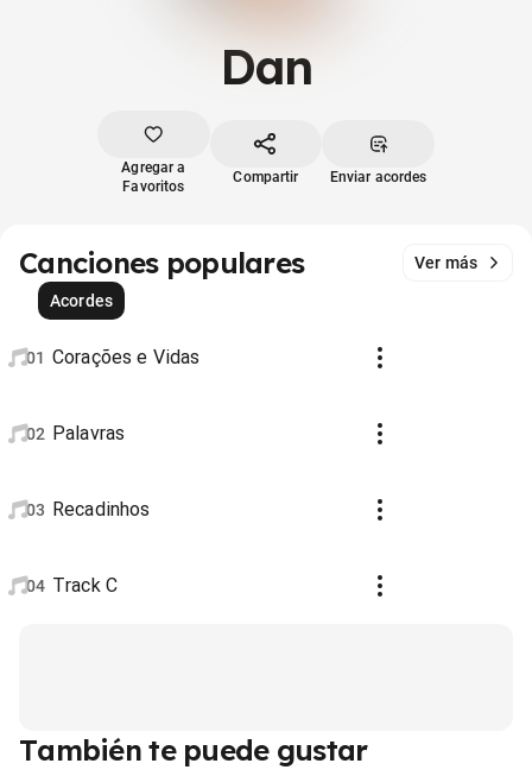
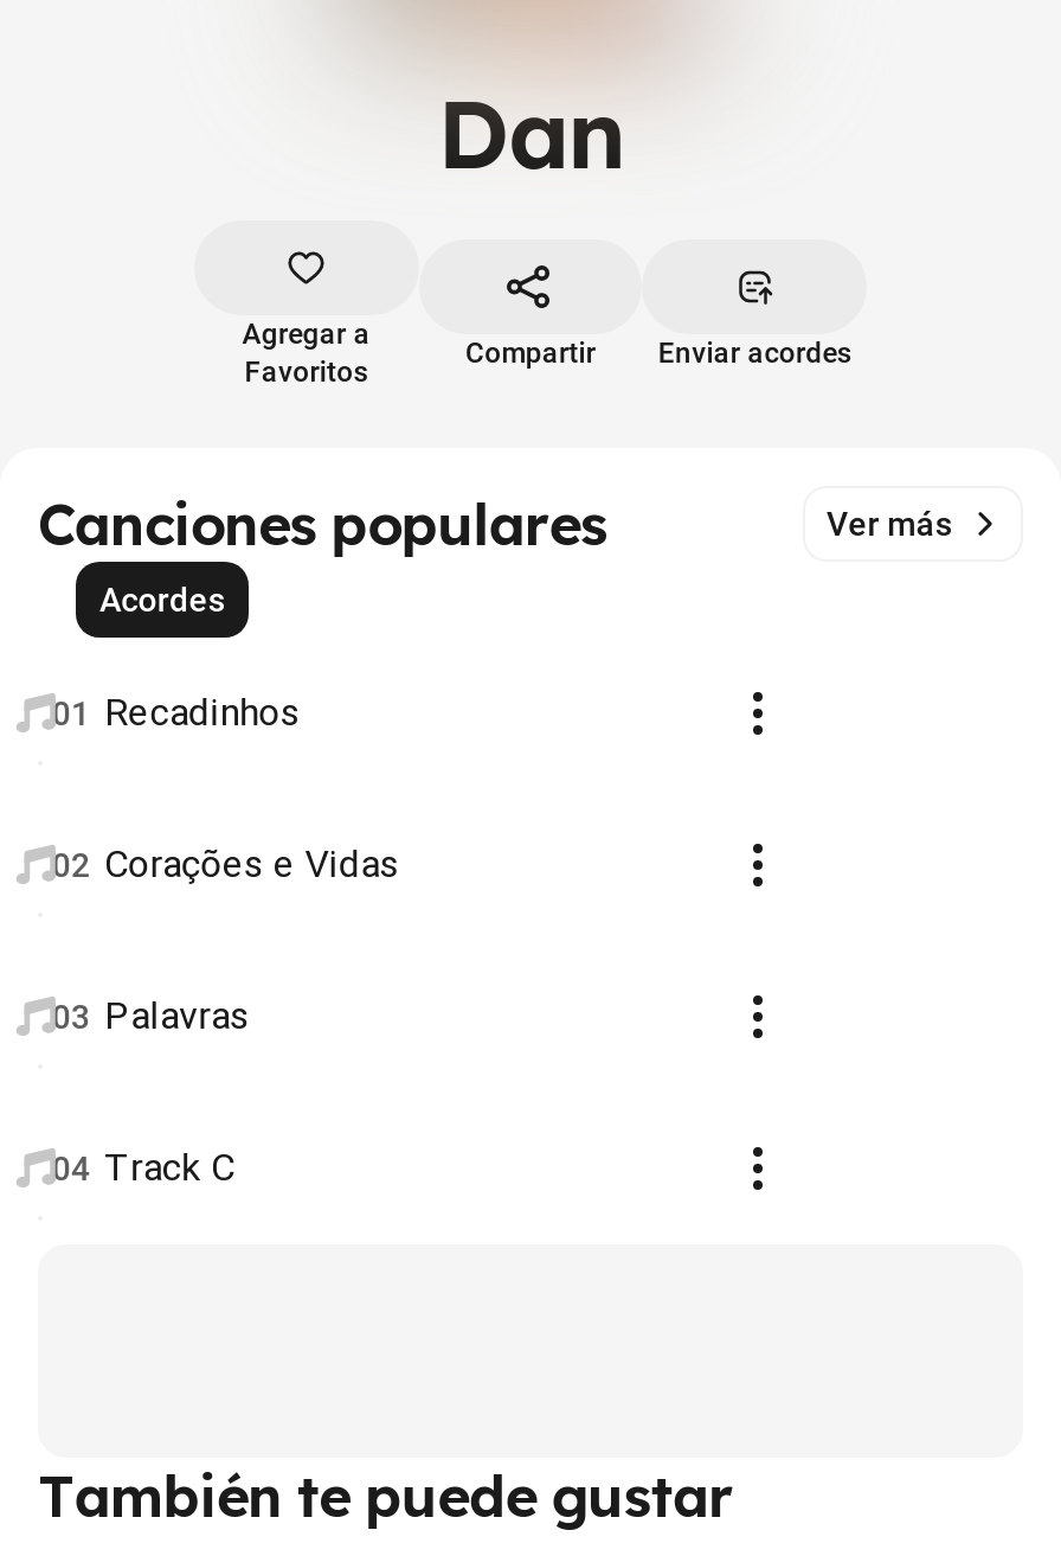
- 01 Corações e Vidas
+ 01 Recadinhos

- 02 Palavras
+ 02 Corações e Vidas

- 03 Recadinhos
+ 03 Palavras
